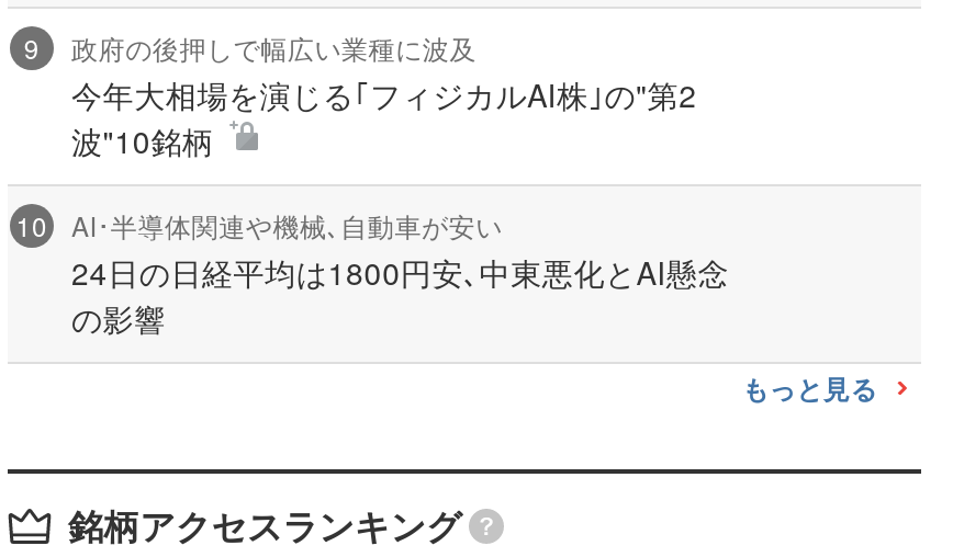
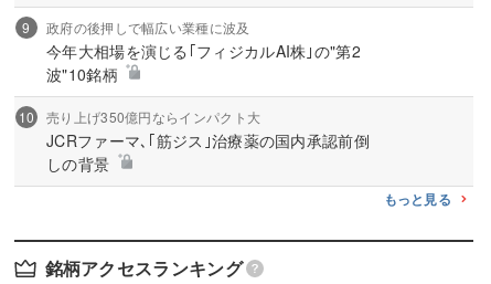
- AI･半導体関連や機械､自動車が安い
- 24日の日経平均は1800円安､中東悪化とAI懸念
- の影響
+ 売り上げ350億円ならインパクト大
+ JCRファーマ､｢筋ジス｣治療薬の国内承認前倒
+ しの背景
